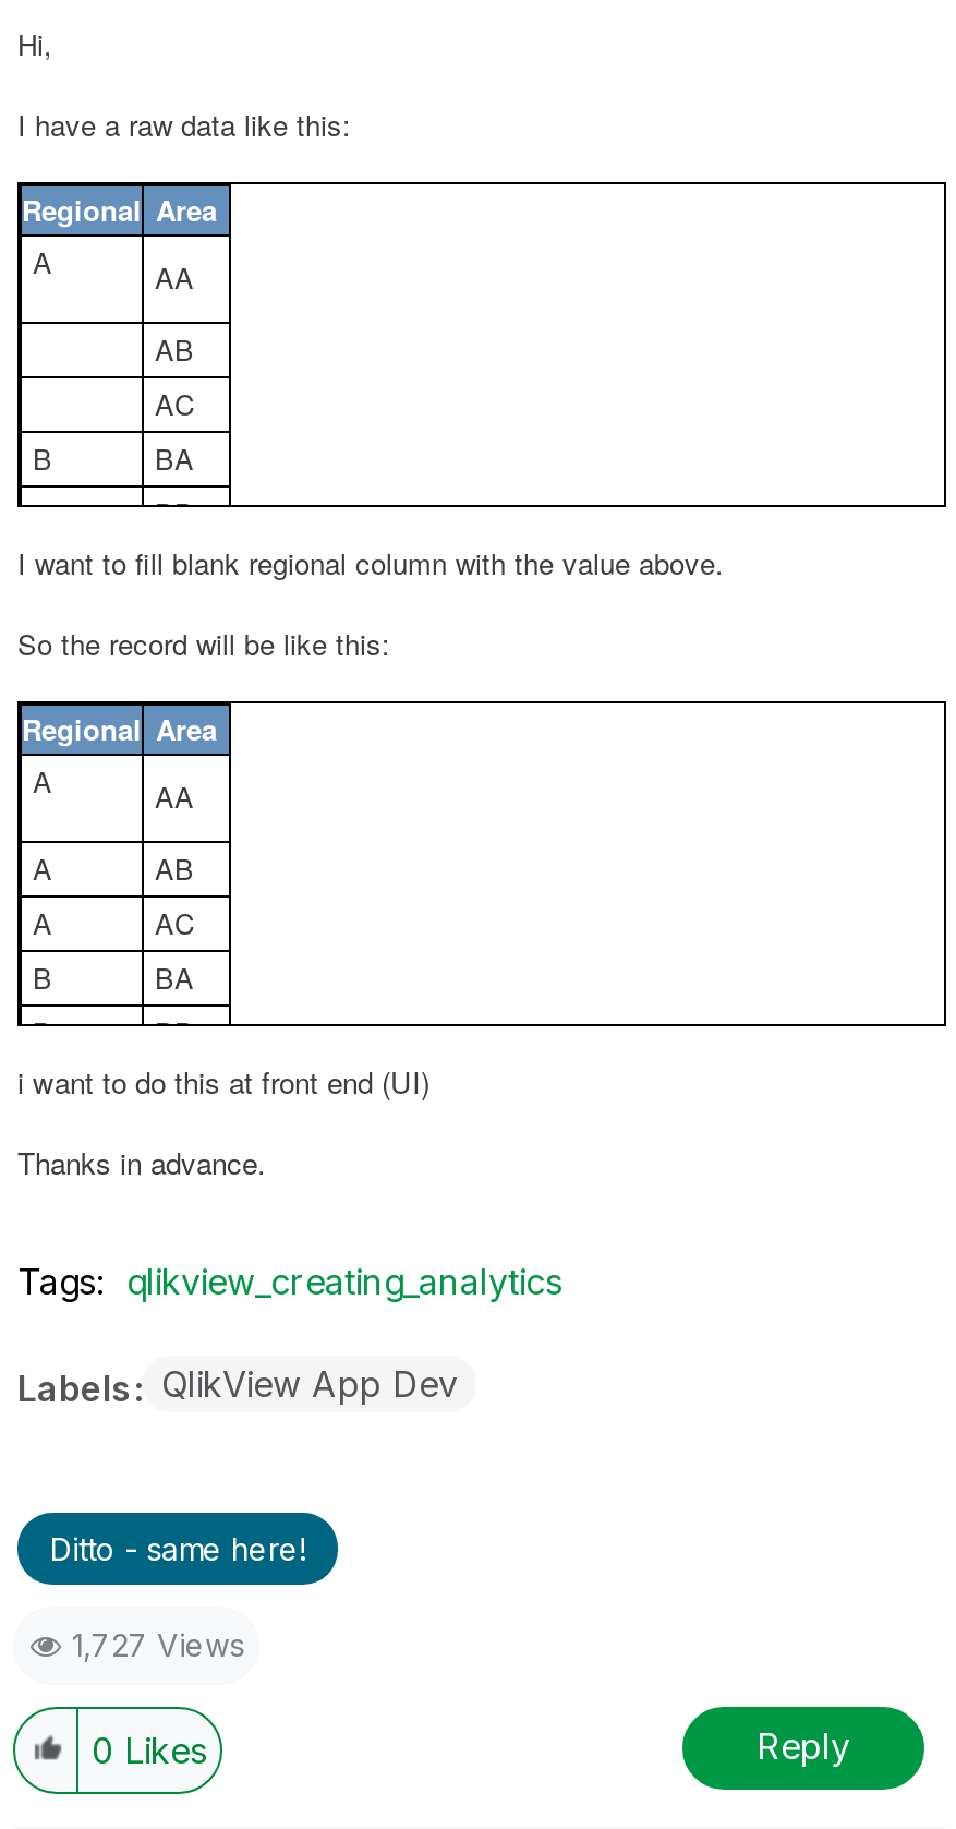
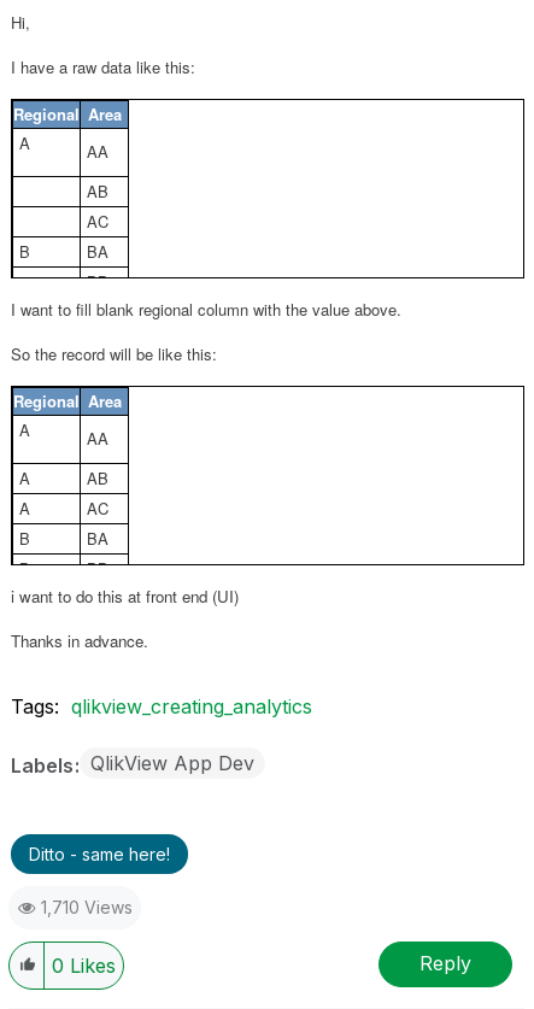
- 1,727 Views
+ 1,710 Views
